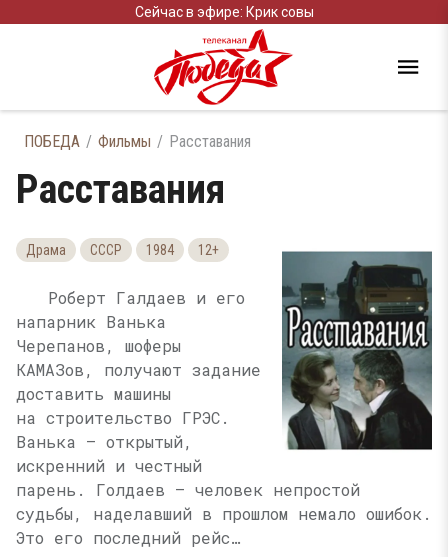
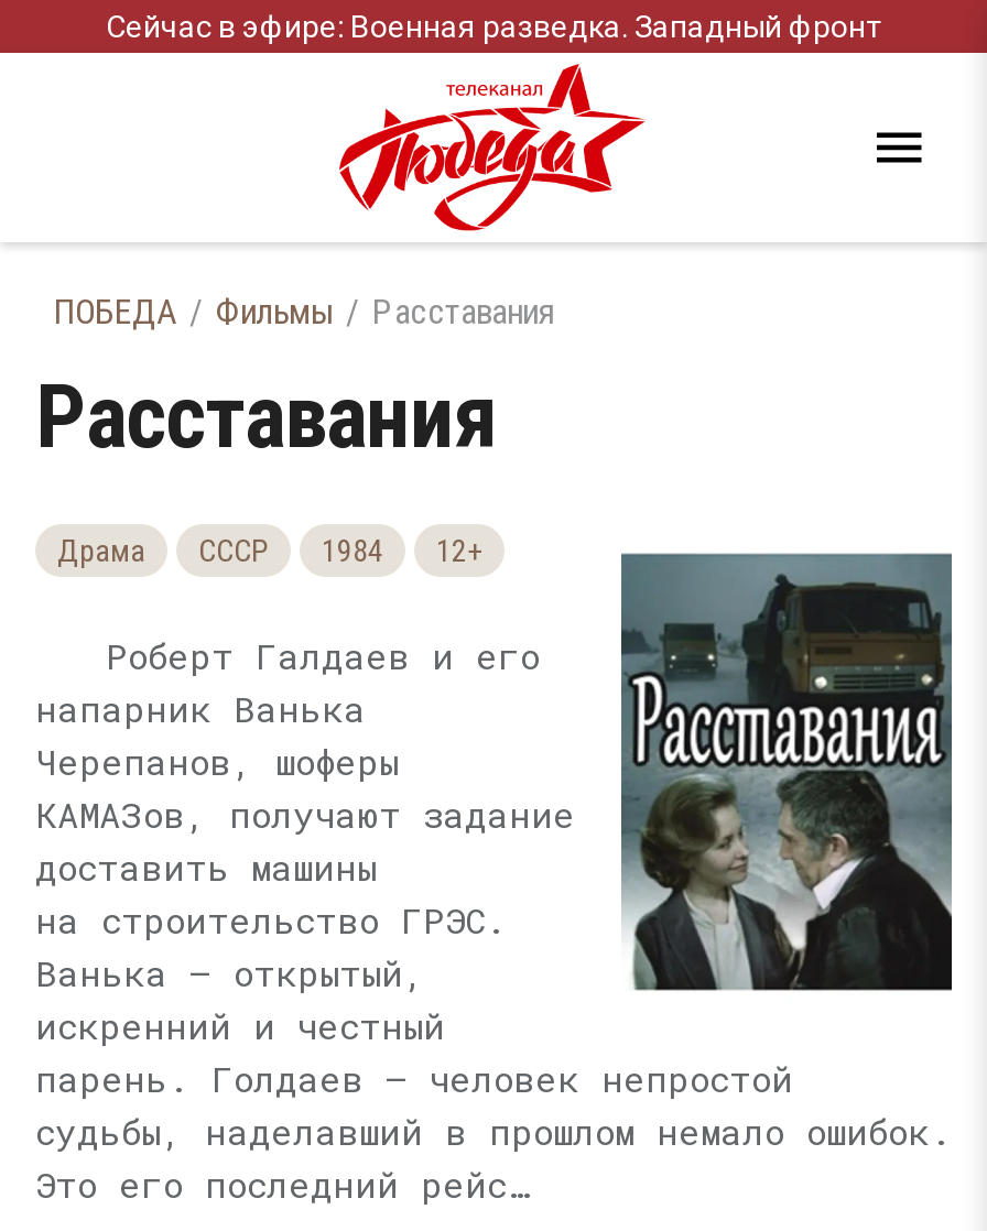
- Сейчас в эфире: Крик совы
+ Сейчас в эфире: Военная разведка. Западный фронт
